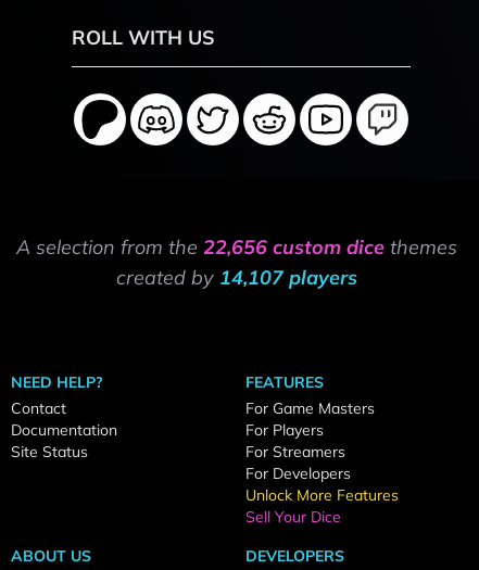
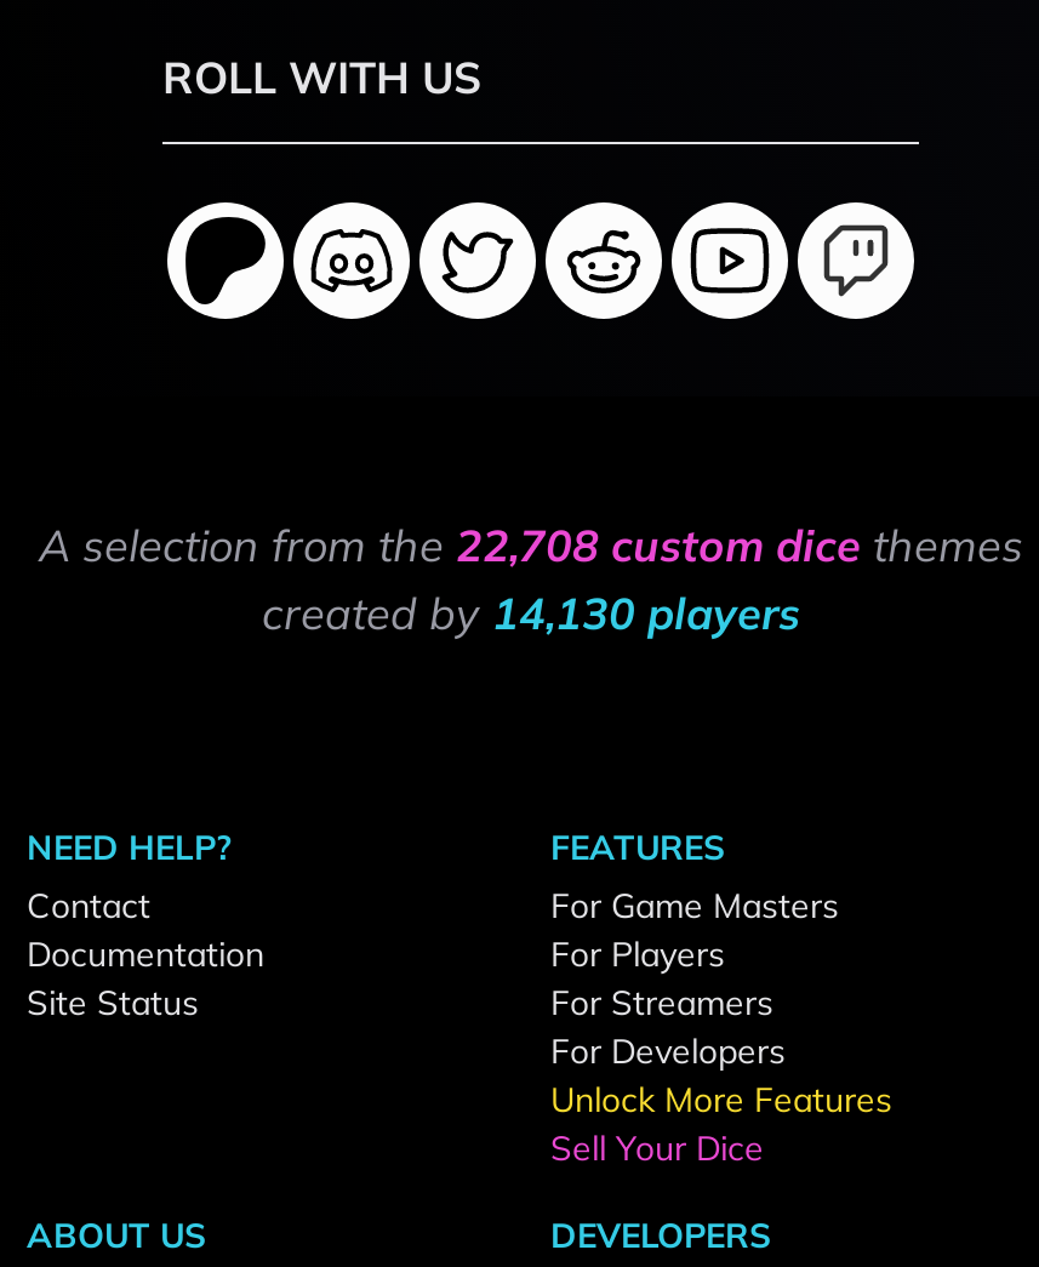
- A selection from the 22,656 custom dice themes
+ A selection from the 22,708 custom dice themes

- created by 14,107 players
+ created by 14,130 players
